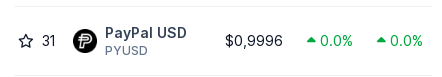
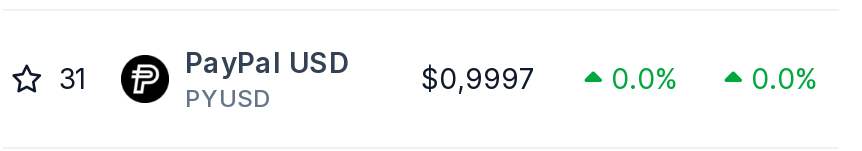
- $0,9996
+ $0,9997
